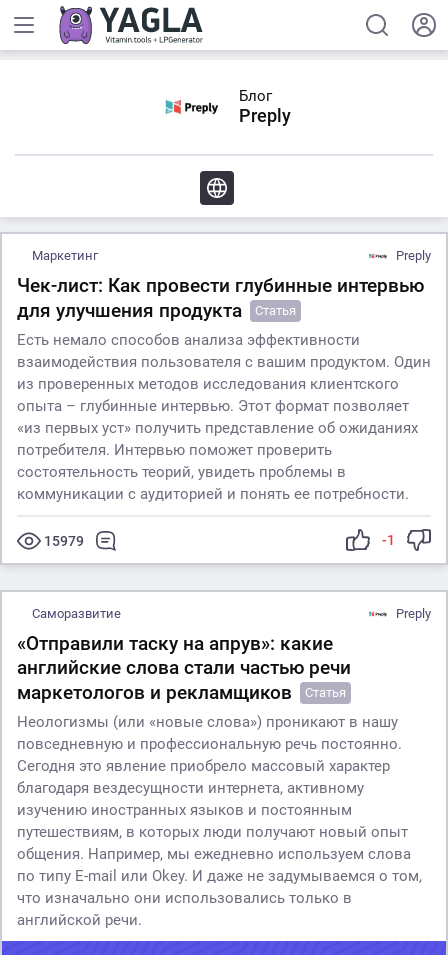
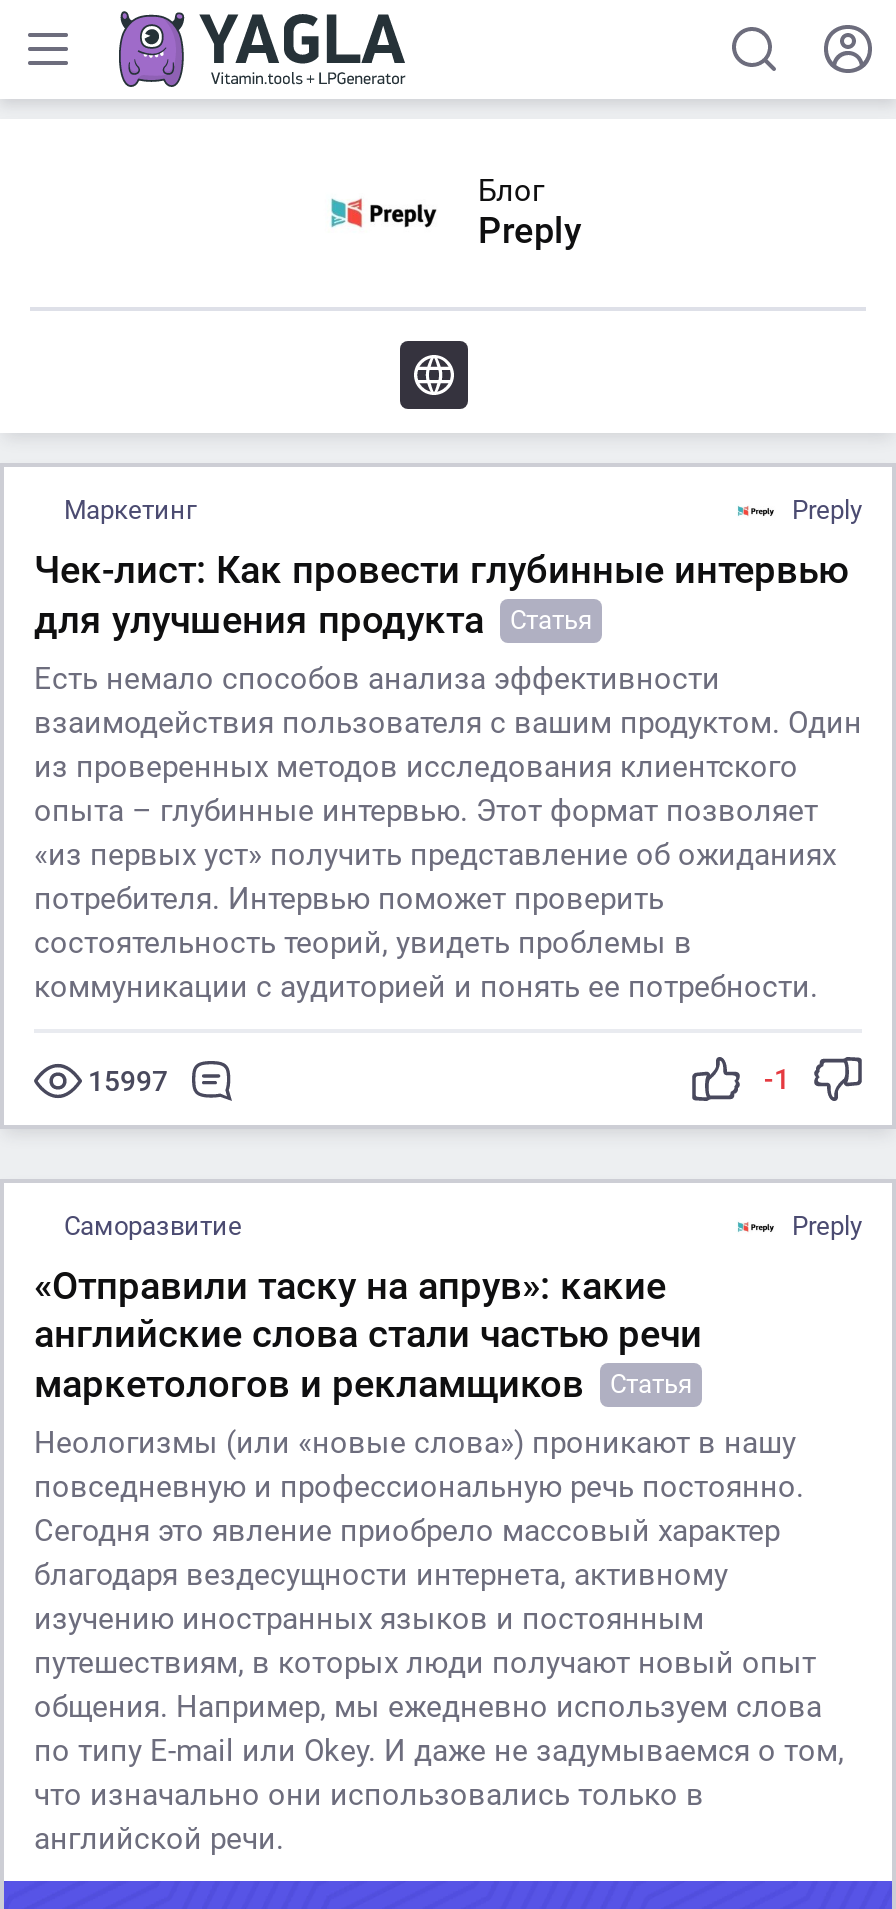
- 15979
+ 15997
